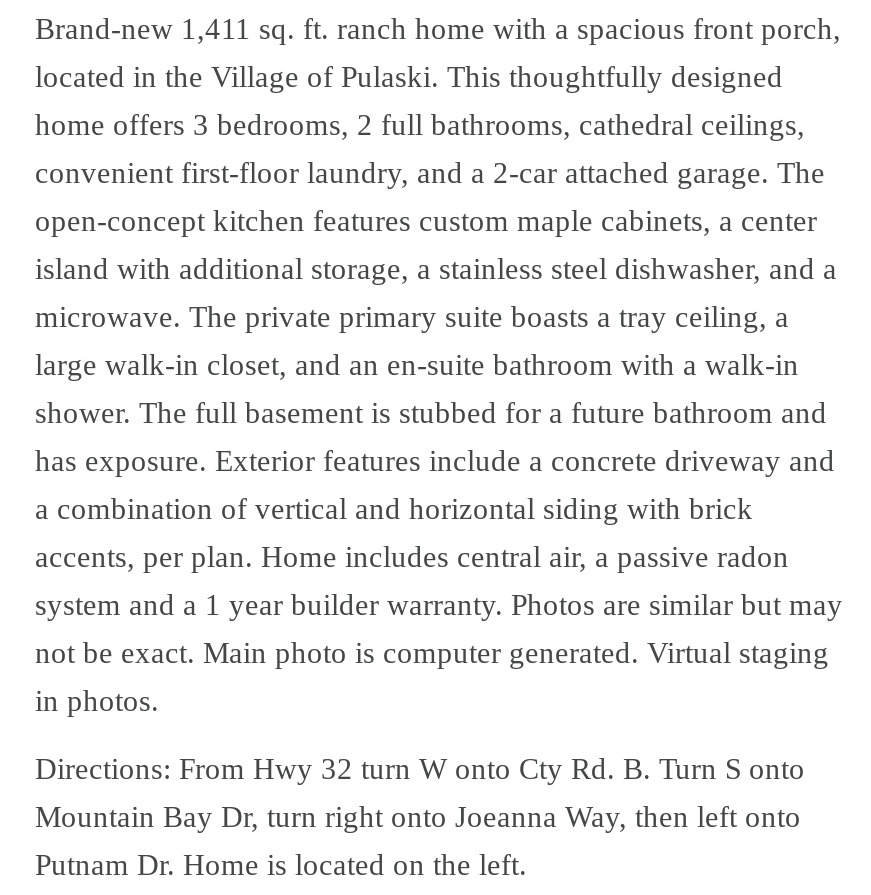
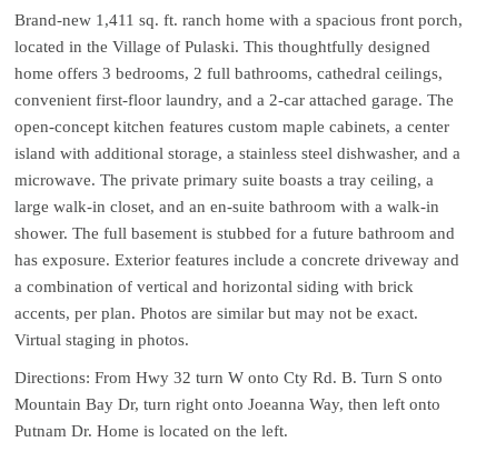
- accents, per plan. Home includes central air, a passive radon
- system and a 1 year builder warranty. Photos are similar but may
- not be exact. Main photo is computer generated. Virtual staging
- in photos.
+ accents, per plan. Photos are similar but may not be exact.
+ Virtual staging in photos.
